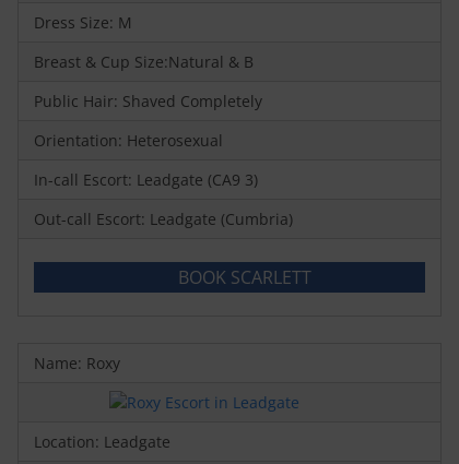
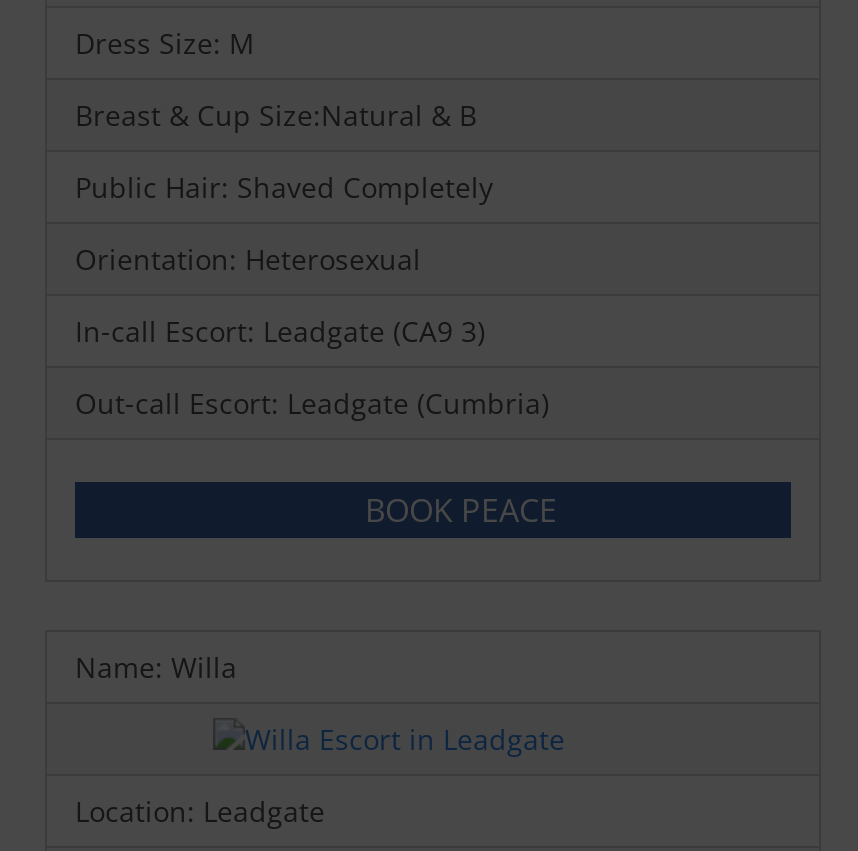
- BOOK SCARLETT
+ BOOK PEACE

- Name: Roxy
+ Name: Willa
